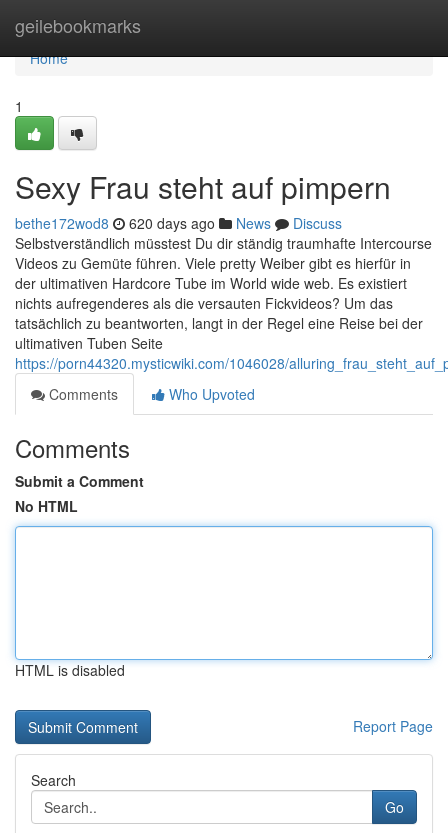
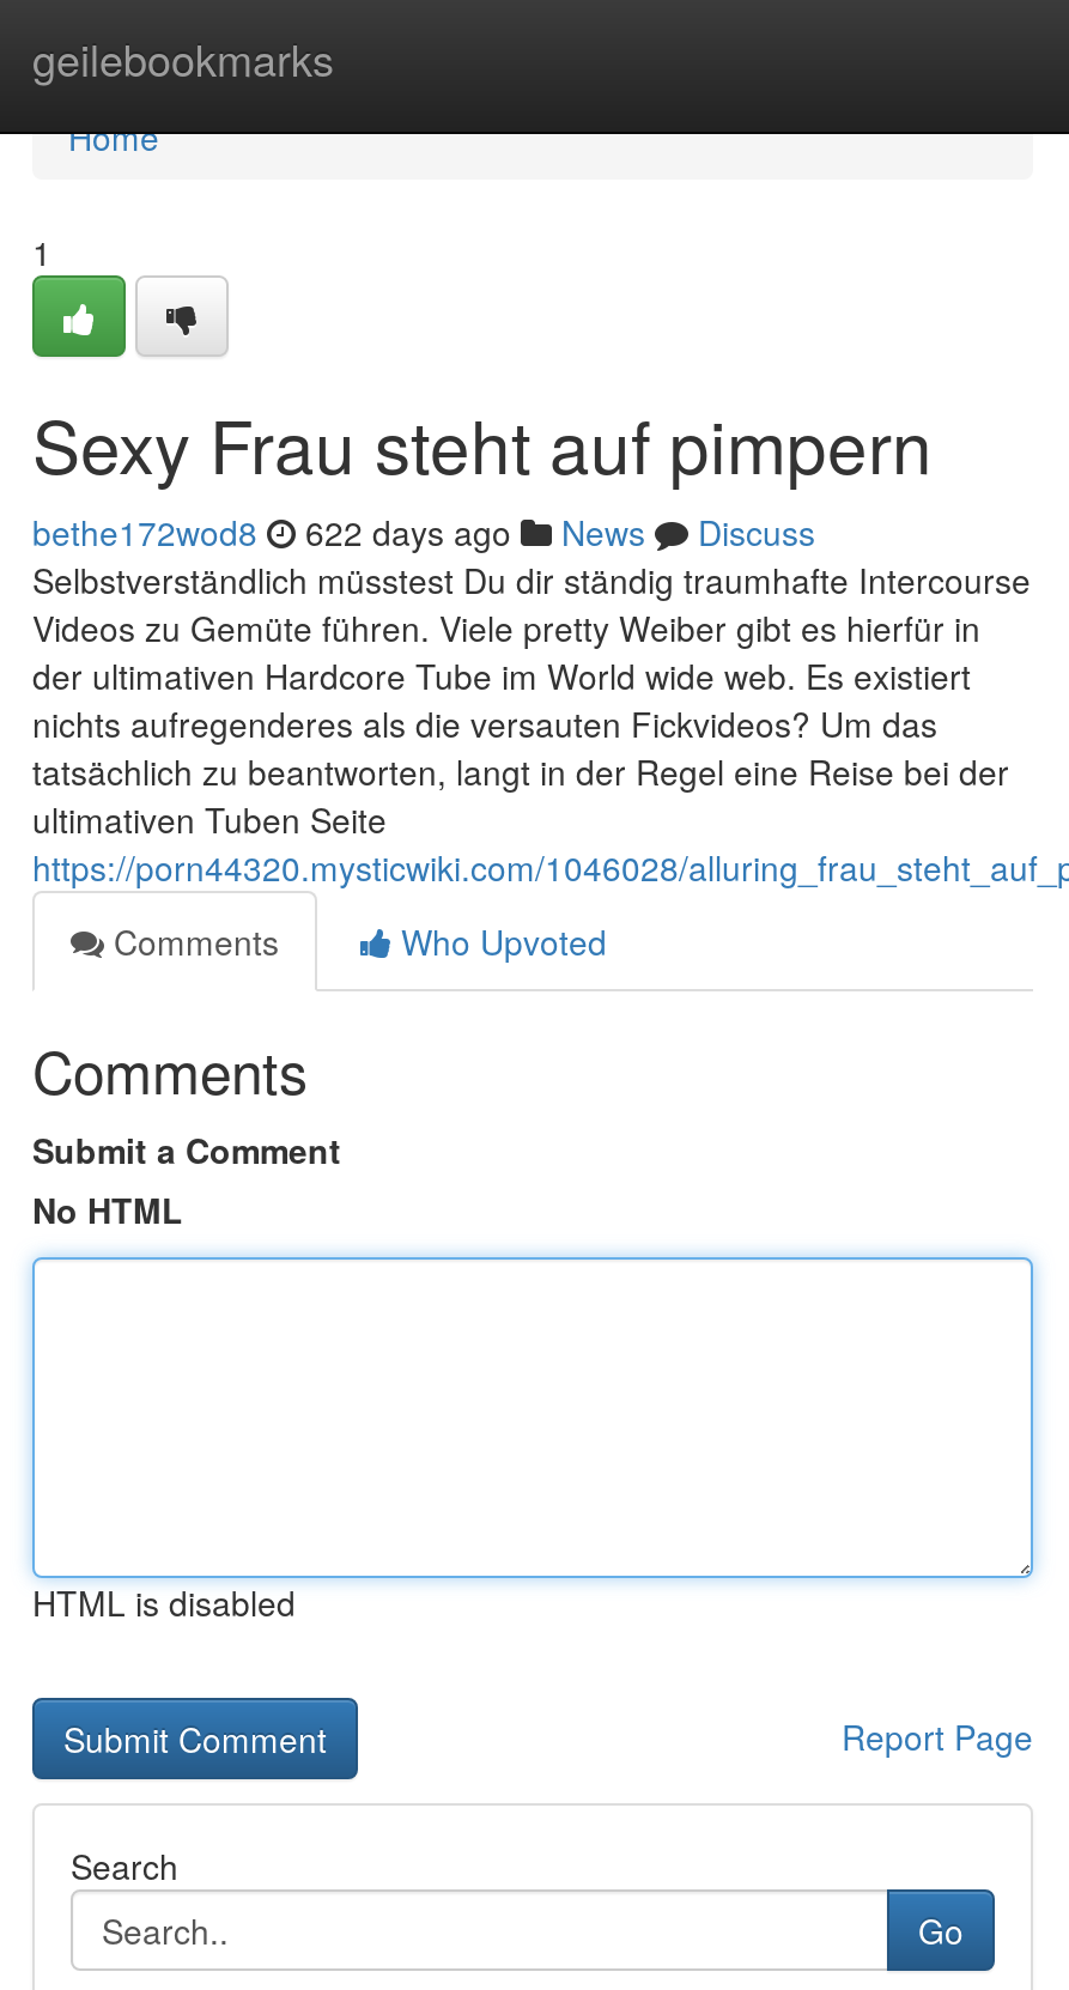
- bethe172wod8 620 days ago News Discuss
+ bethe172wod8 622 days ago News Discuss
